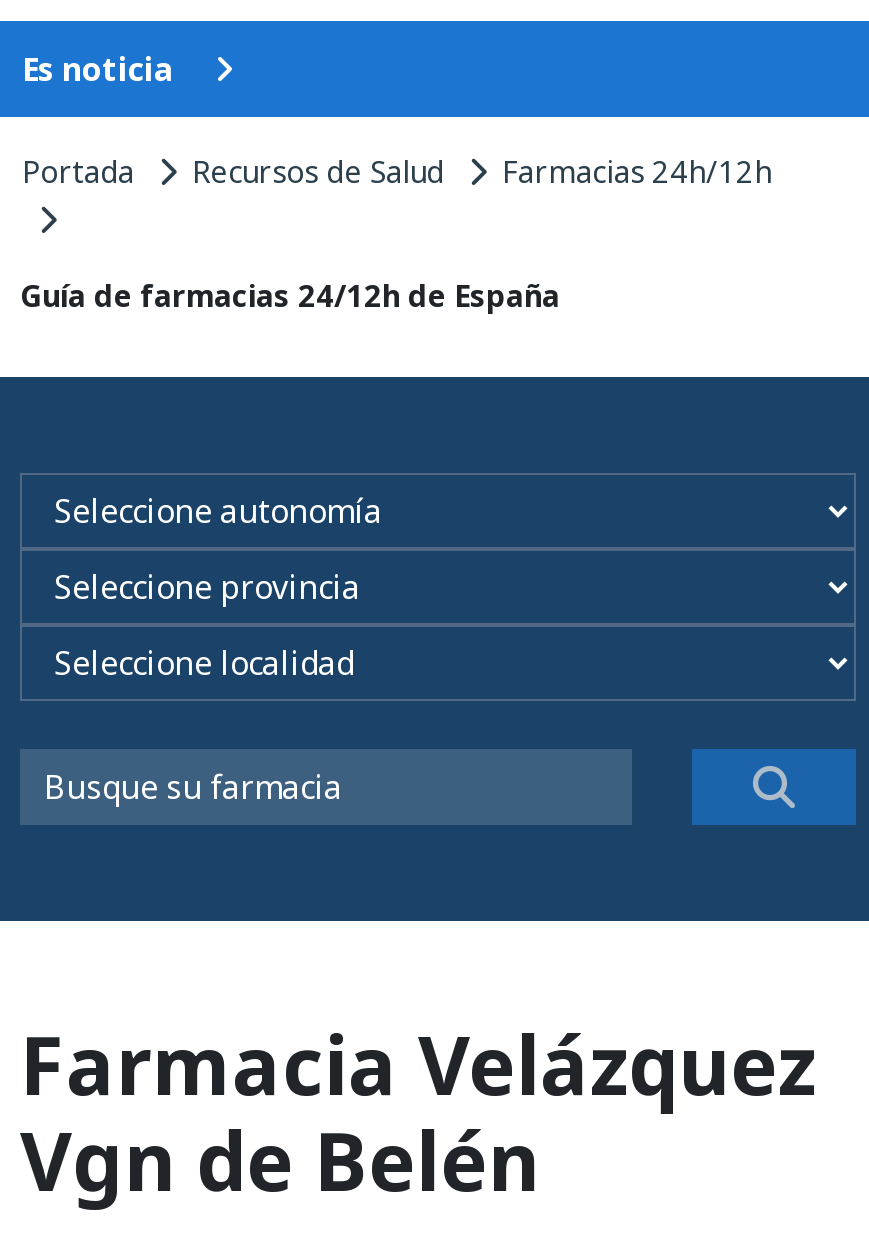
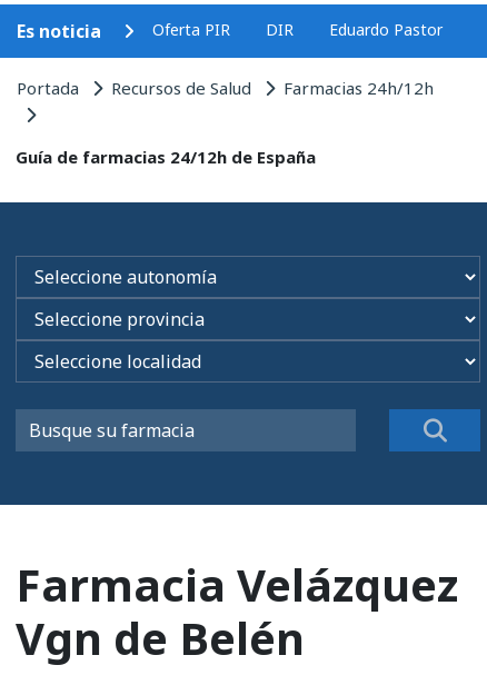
+ Oferta PIR
+ DIR
+ Eduardo Pastor
